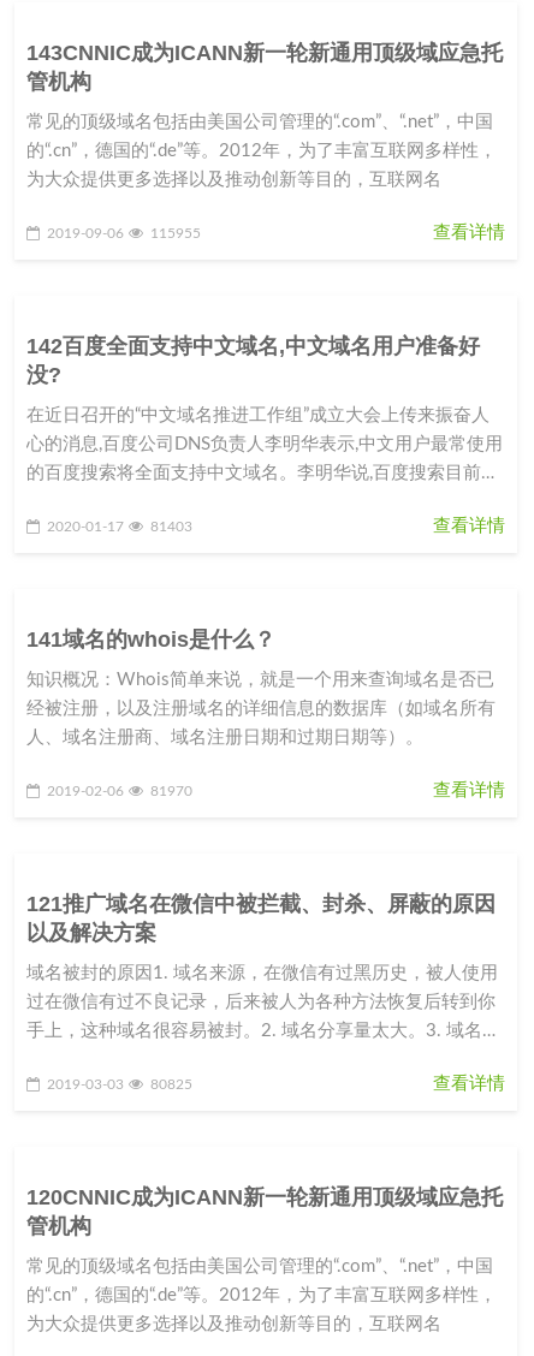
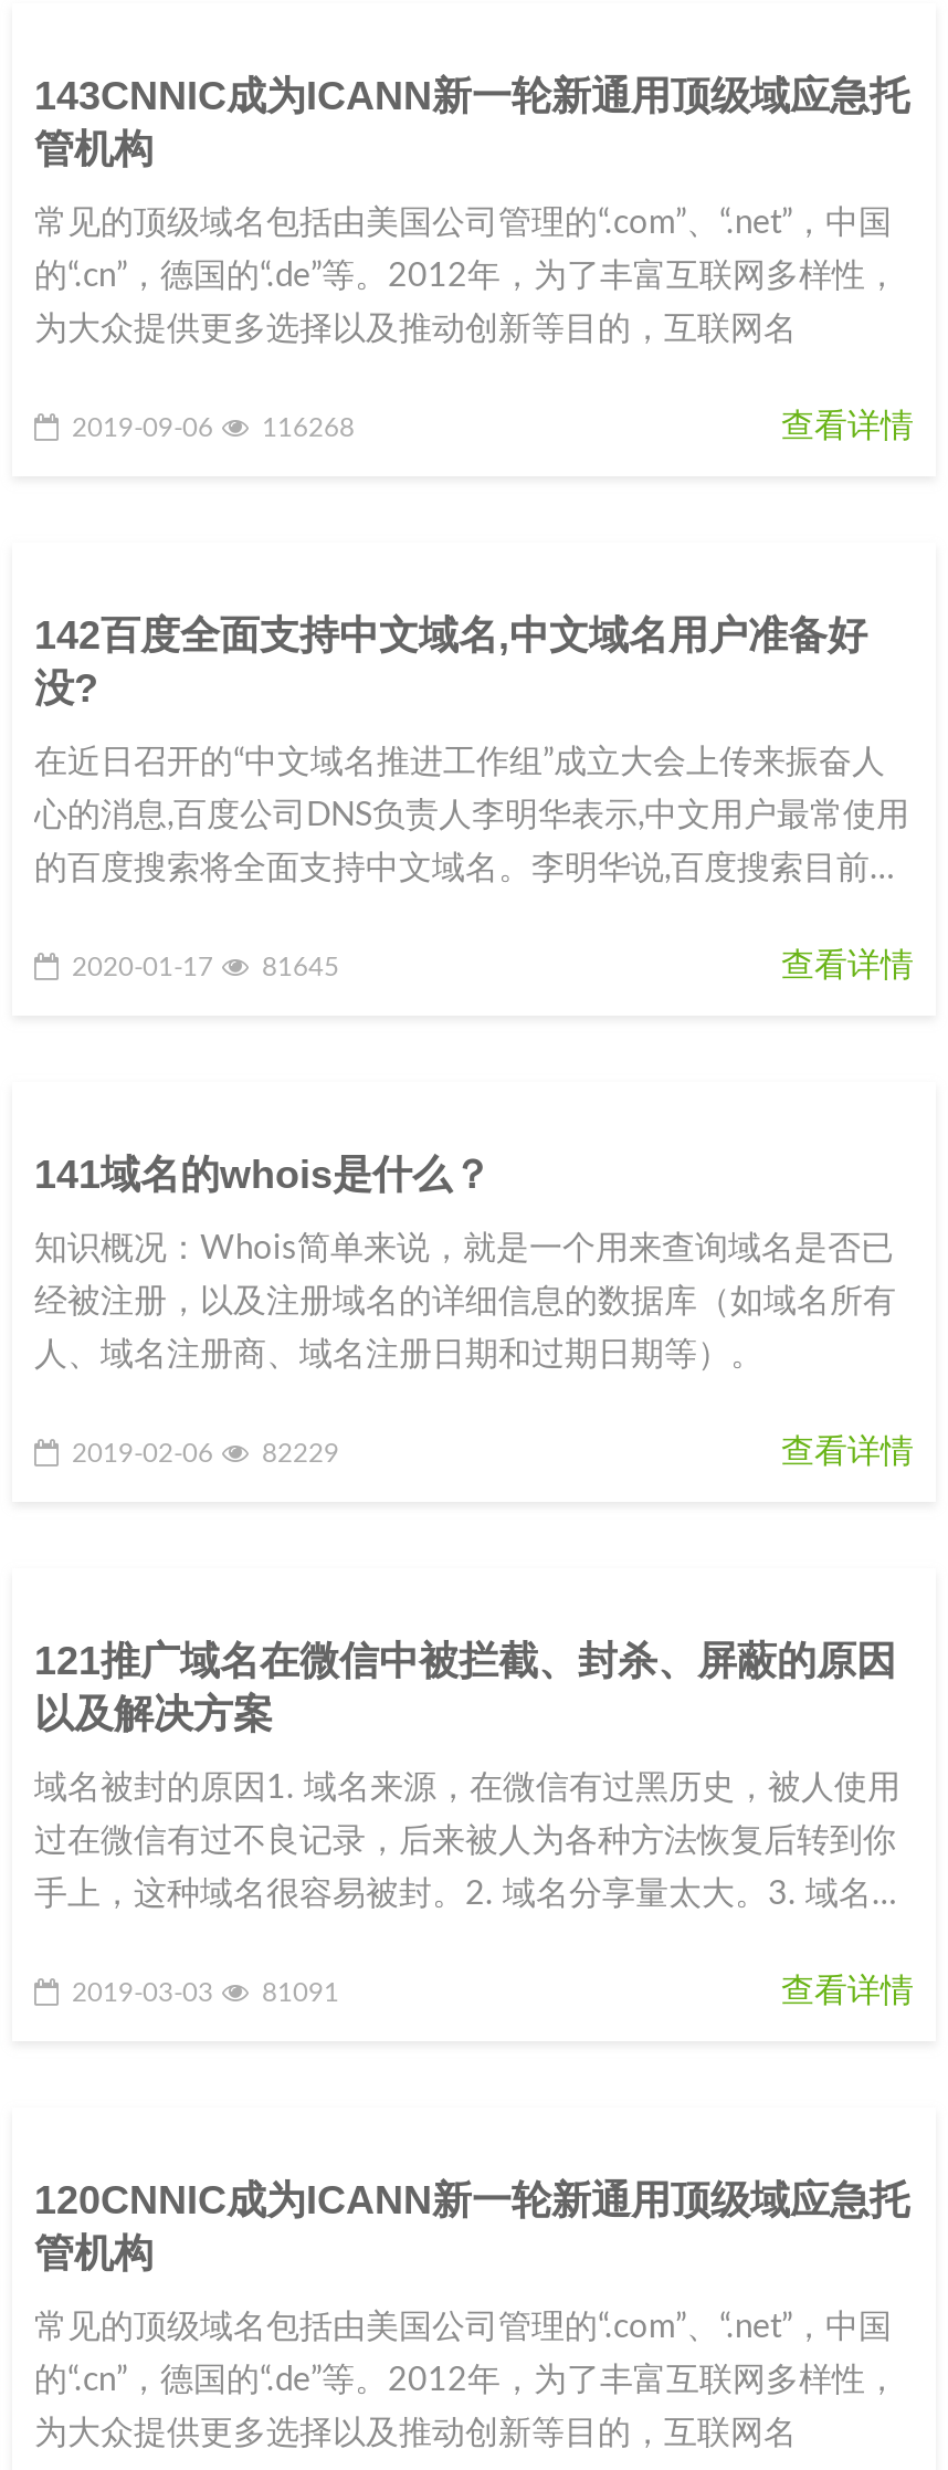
- 2019-09-06 115955
+ 2019-09-06 116268

- 2020-01-17 81403
+ 2020-01-17 81645

- 2019-02-06 81970
+ 2019-02-06 82229

- 2019-03-03 80825
+ 2019-03-03 81091
